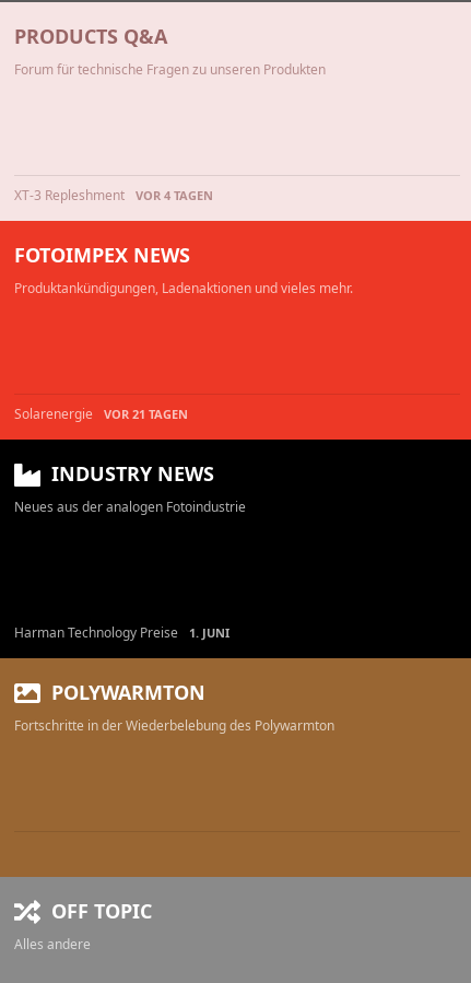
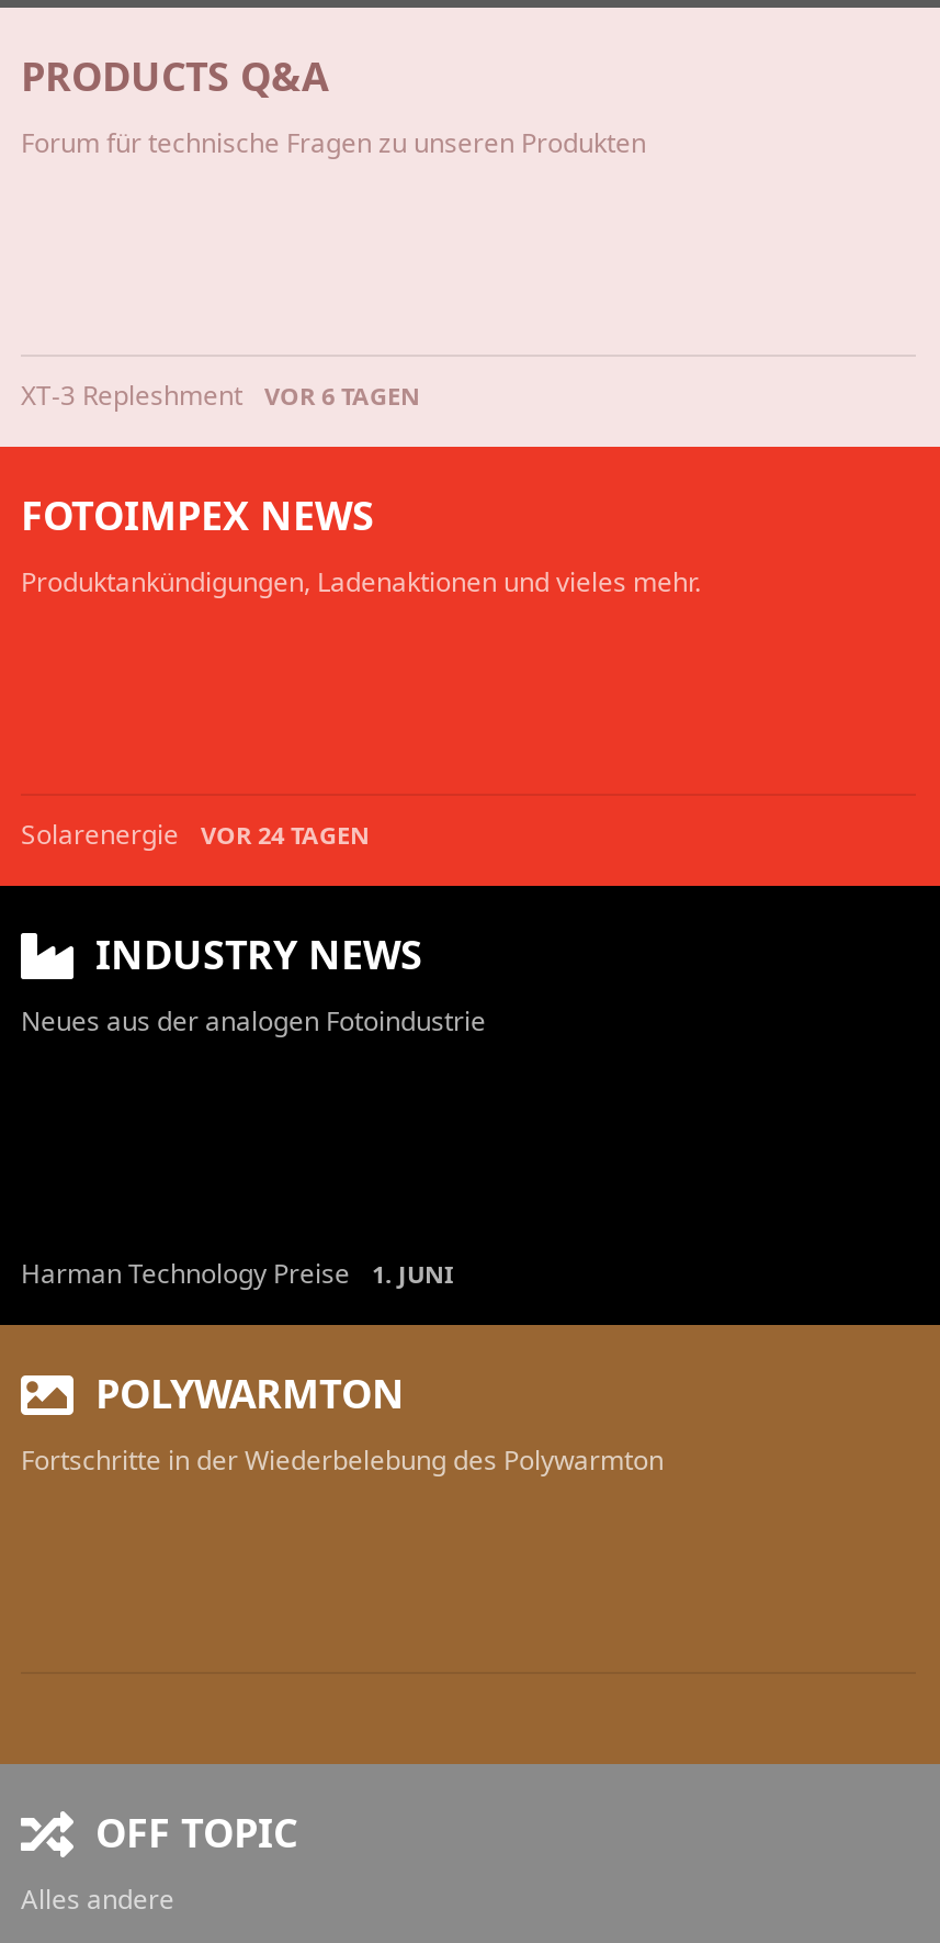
- XT-3 Repleshment VOR 4 TAGEN
+ XT-3 Repleshment VOR 6 TAGEN

- Solarenergie VOR 21 TAGEN
+ Solarenergie VOR 24 TAGEN
